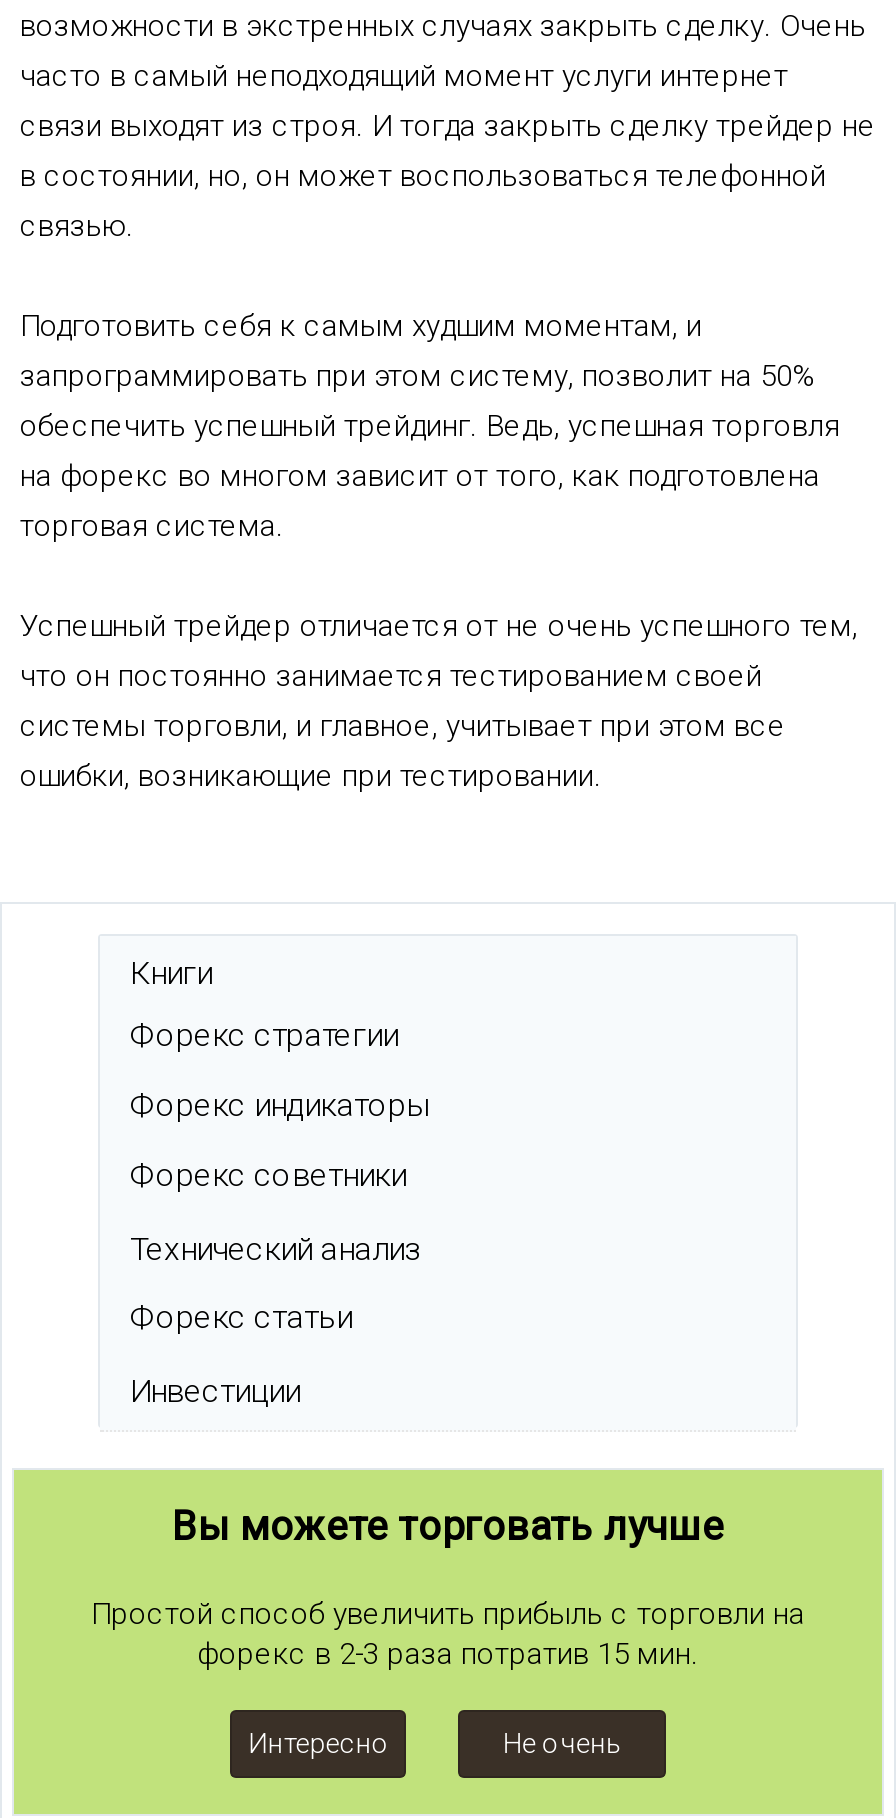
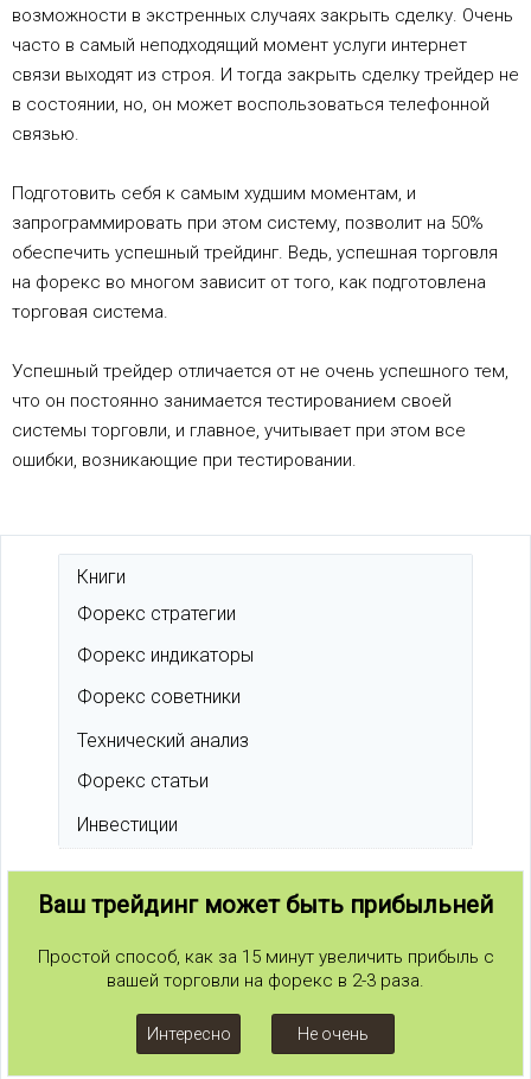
- Вы можете торговать лучше
+ Ваш трейдинг может быть прибыльней

- Простой способ увеличить прибыль с торговли на
- форекс в 2-3 раза потратив 15 мин.
+ Простой способ, как за 15 минут увеличить прибыль с
+ вашей торговли на форекс в 2-3 раза.
